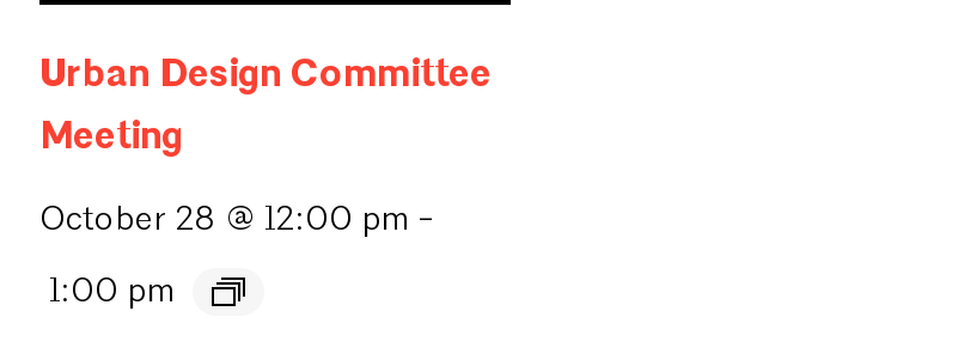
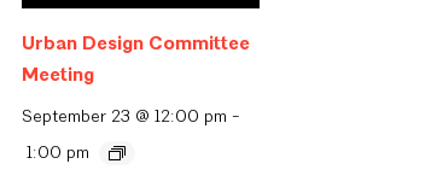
- October 28 @ 12:00 pm -
+ September 23 @ 12:00 pm -
